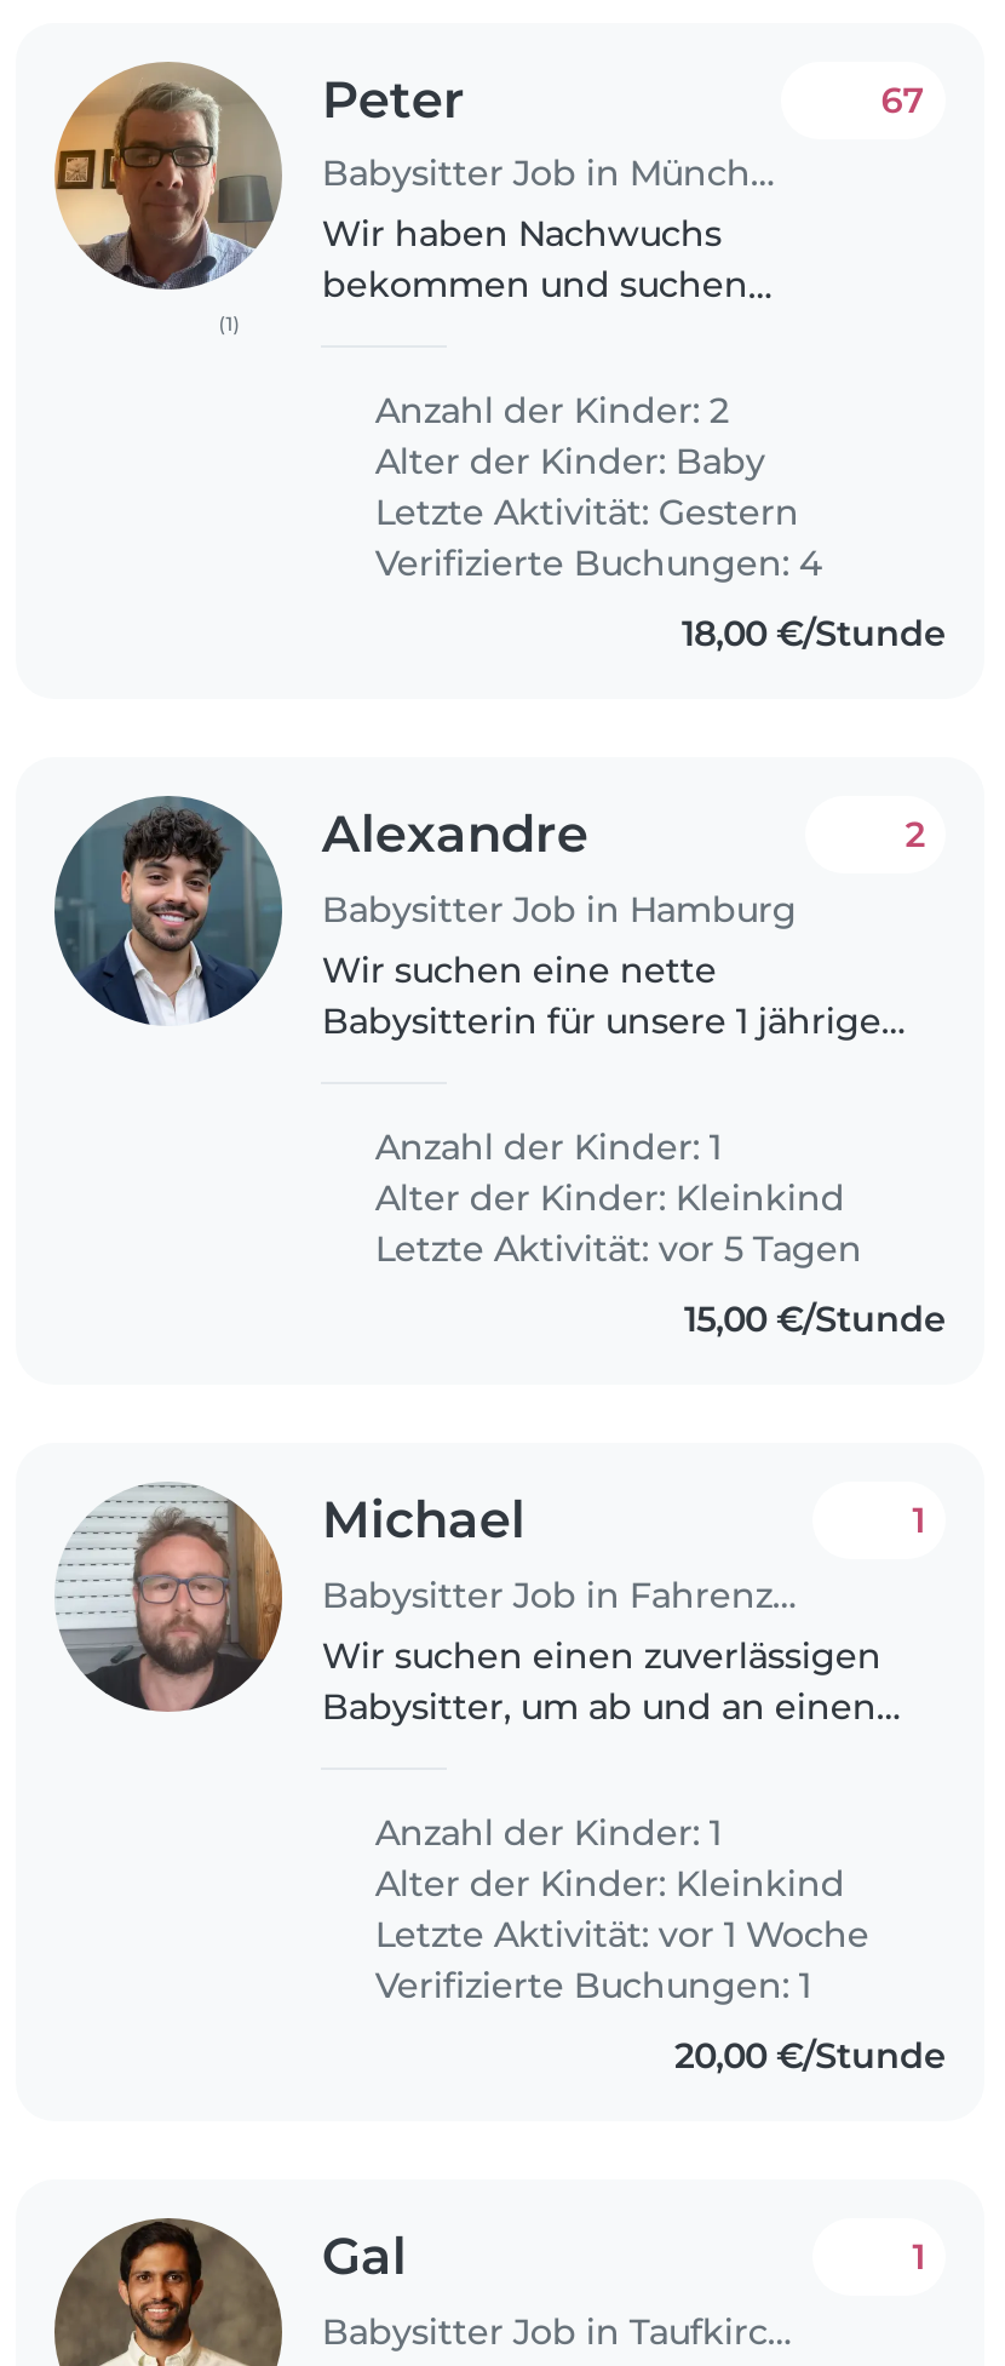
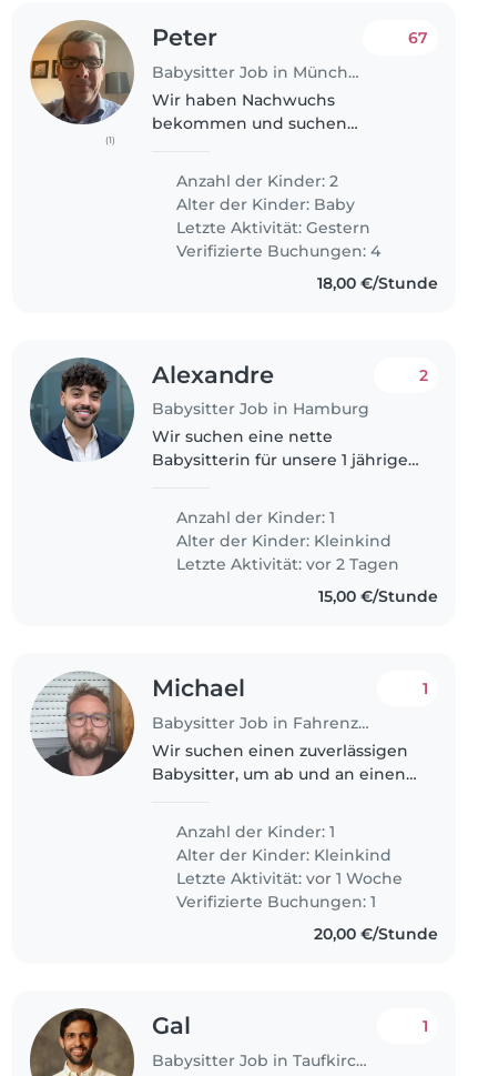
- Letzte Aktivität: vor 5 Tagen
+ Letzte Aktivität: vor 2 Tagen
